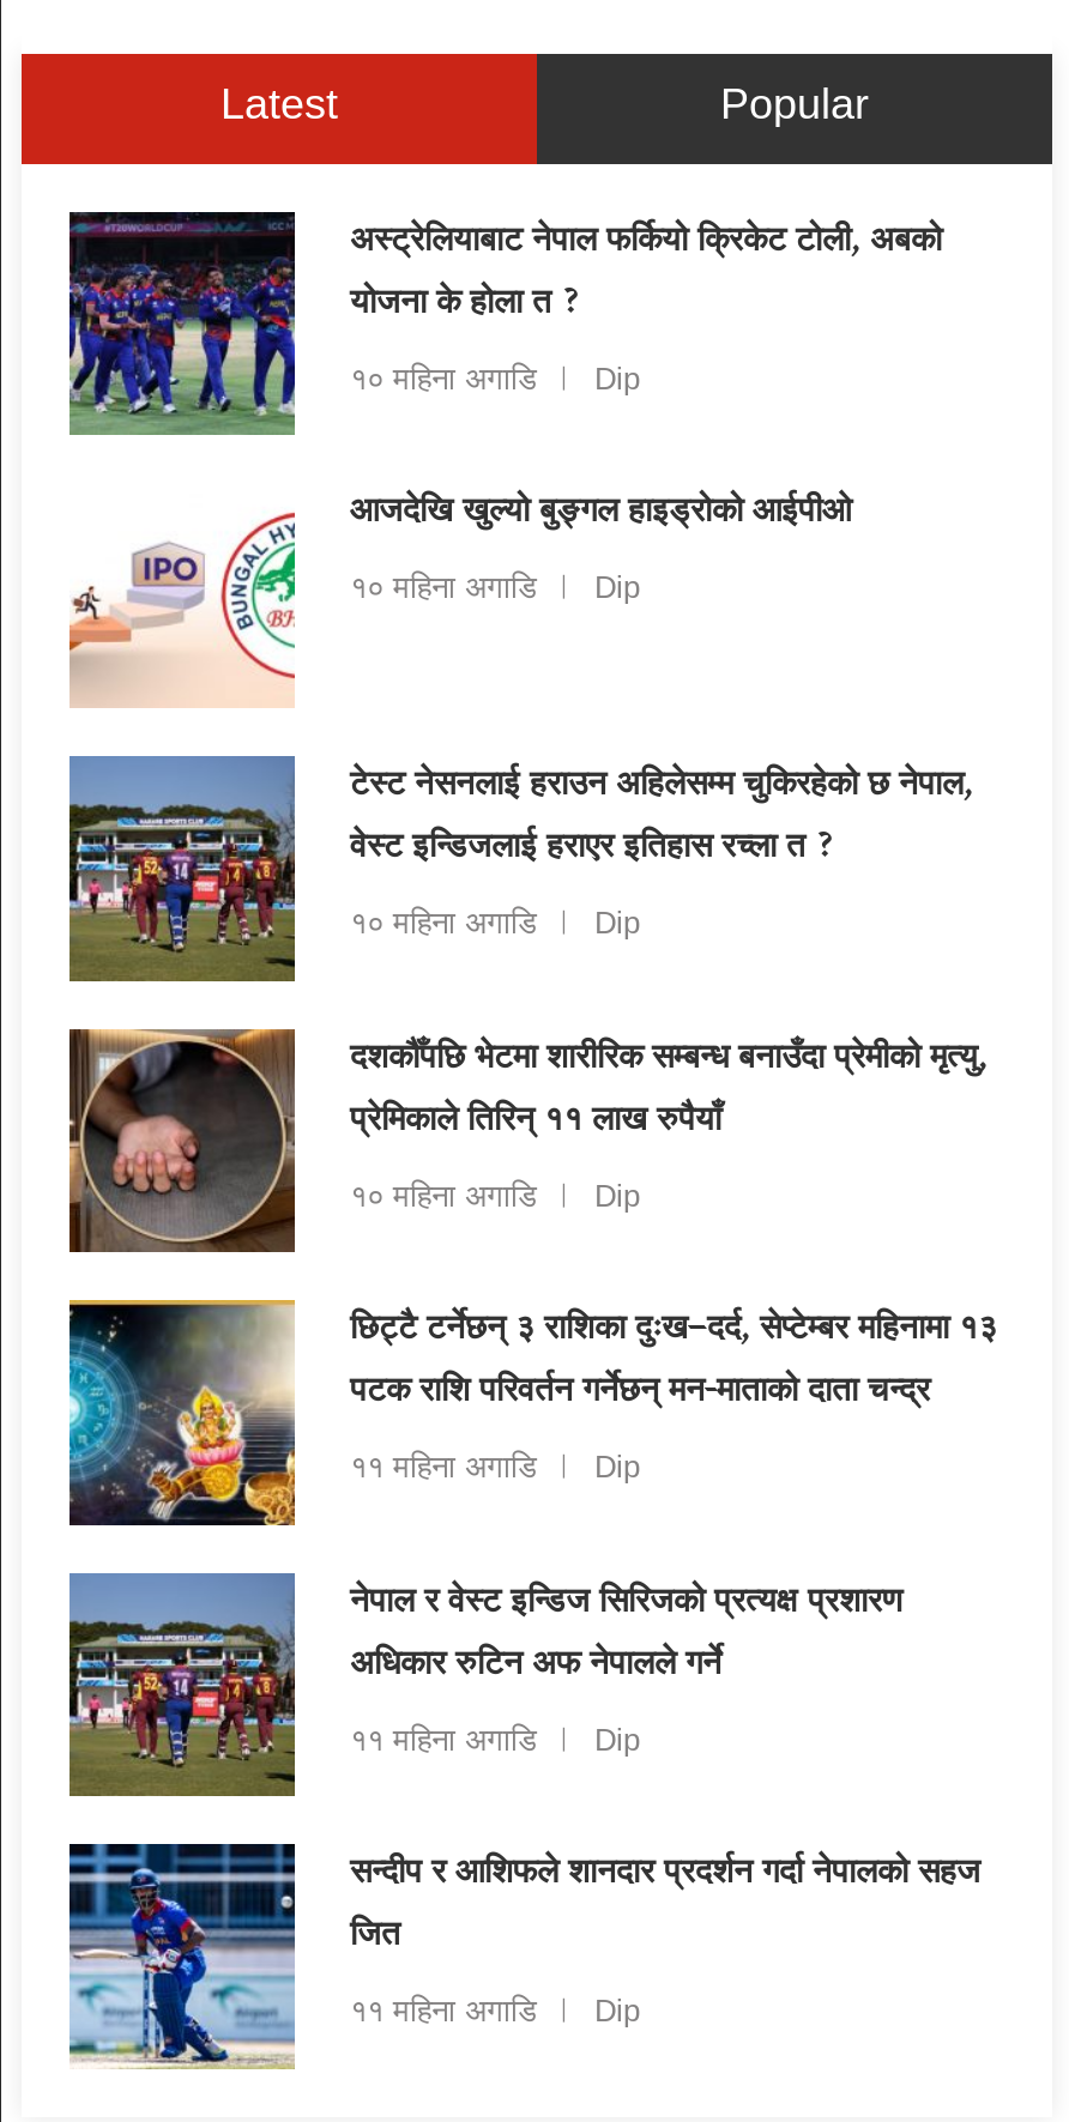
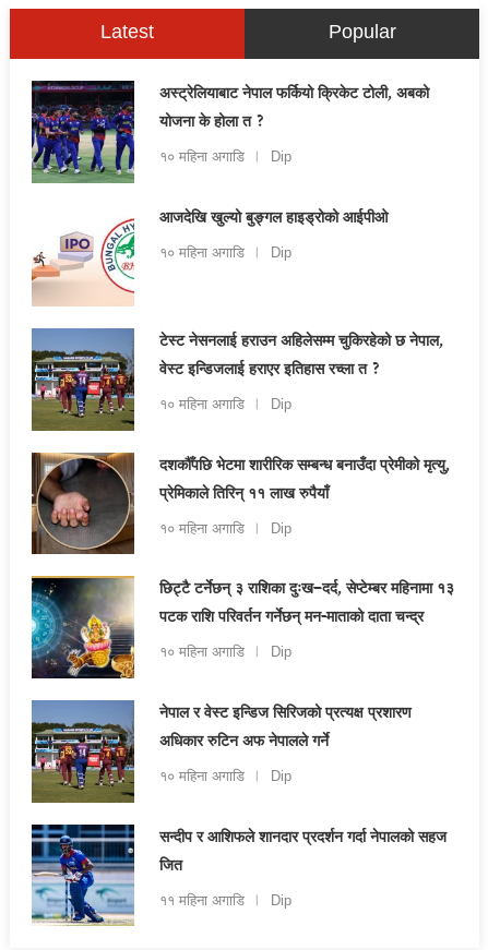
- ११ महिना अगाडि Dip
+ १० महिना अगाडि Dip

- ११ महिना अगाडि Dip
+ १० महिना अगाडि Dip
